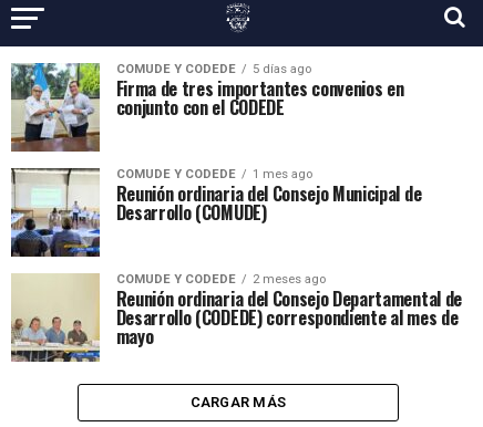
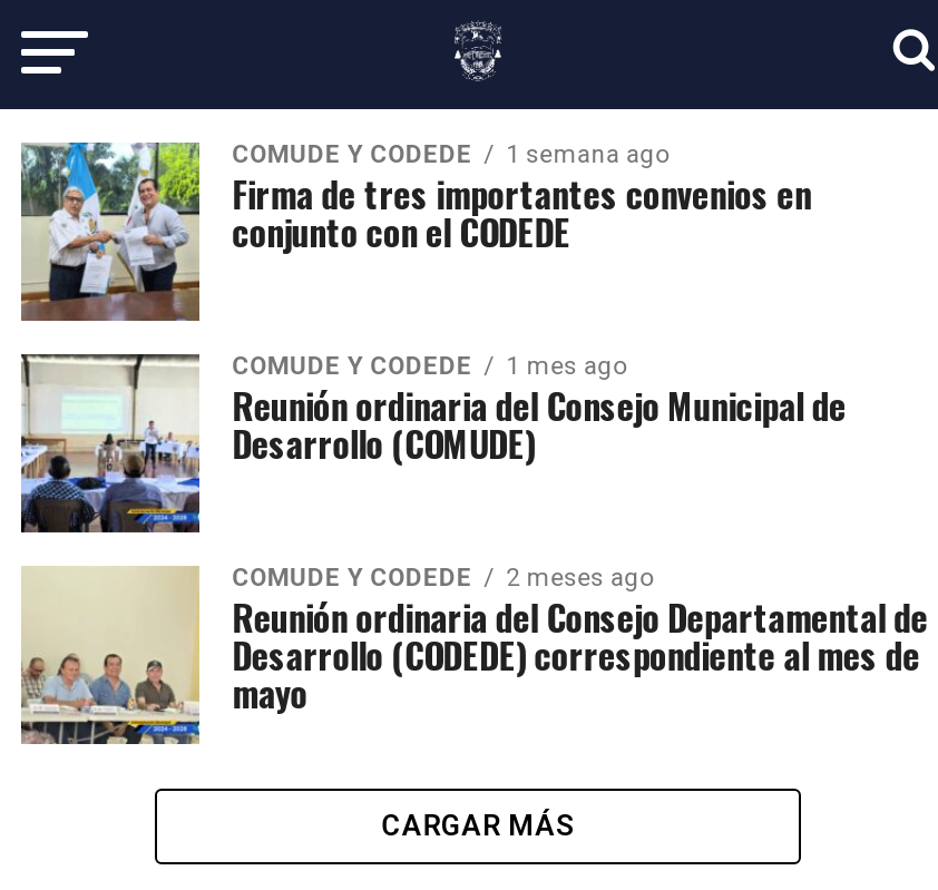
- COMUDE Y CODEDE 5 días ago
+ COMUDE Y CODEDE 1 semana ago
